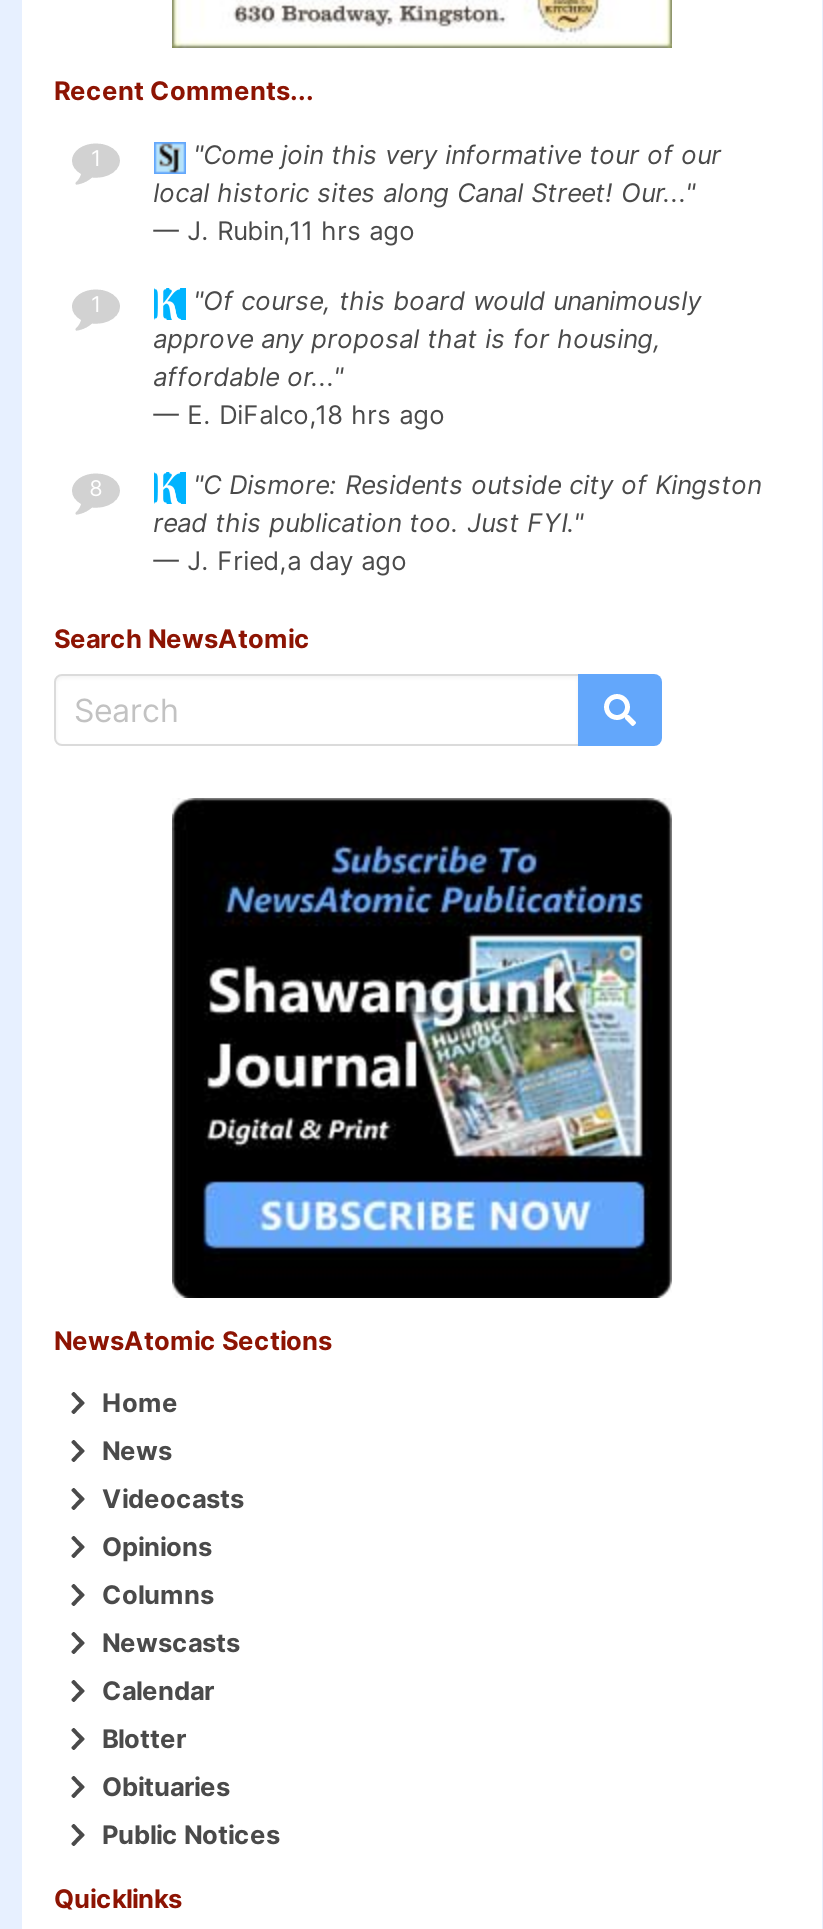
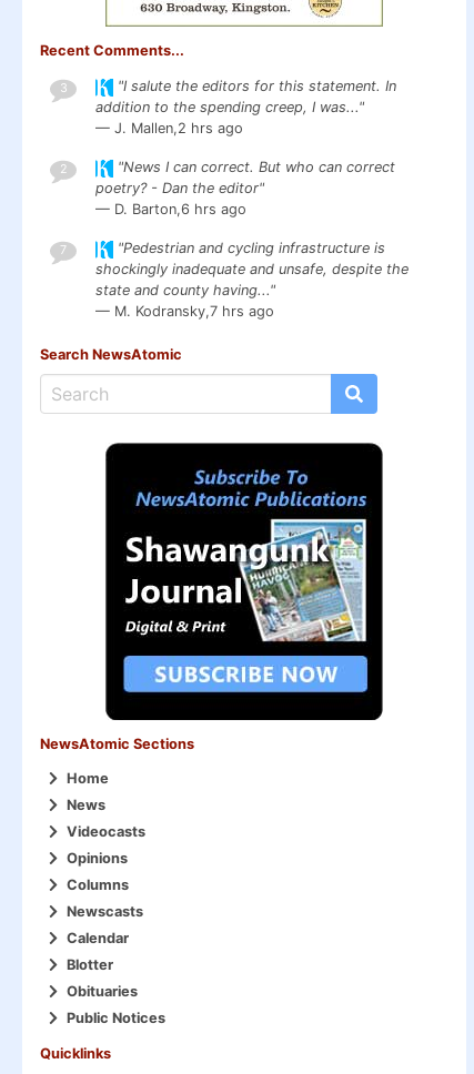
- 1
- "Come join this very informative tour of our
- local historic sites along Canal Street! Our..."
- — J. Rubin,11 hrs ago
+ 3
+ "I salute the editors for this statement. In
+ addition to the spending creep, I was..."
+ — J. Mallen,2 hrs ago

- 1
- "Of course, this board would unanimously
- approve any proposal that is for housing,
- affordable or..."
- — E. DiFalco,18 hrs ago
+ 2
+ "News I can correct. But who can correct
+ poetry? - Dan the editor"
+ — D. Barton,6 hrs ago

- 8
- "C Dismore: Residents outside city of Kingston
- read this publication too. Just FYI."
- — J. Fried,a day ago
+ 7
+ "Pedestrian and cycling infrastructure is
+ shockingly inadequate and unsafe, despite the
+ state and county having..."
+ — M. Kodransky,7 hrs ago
